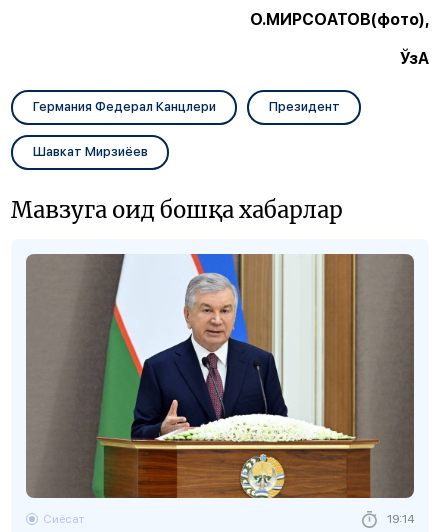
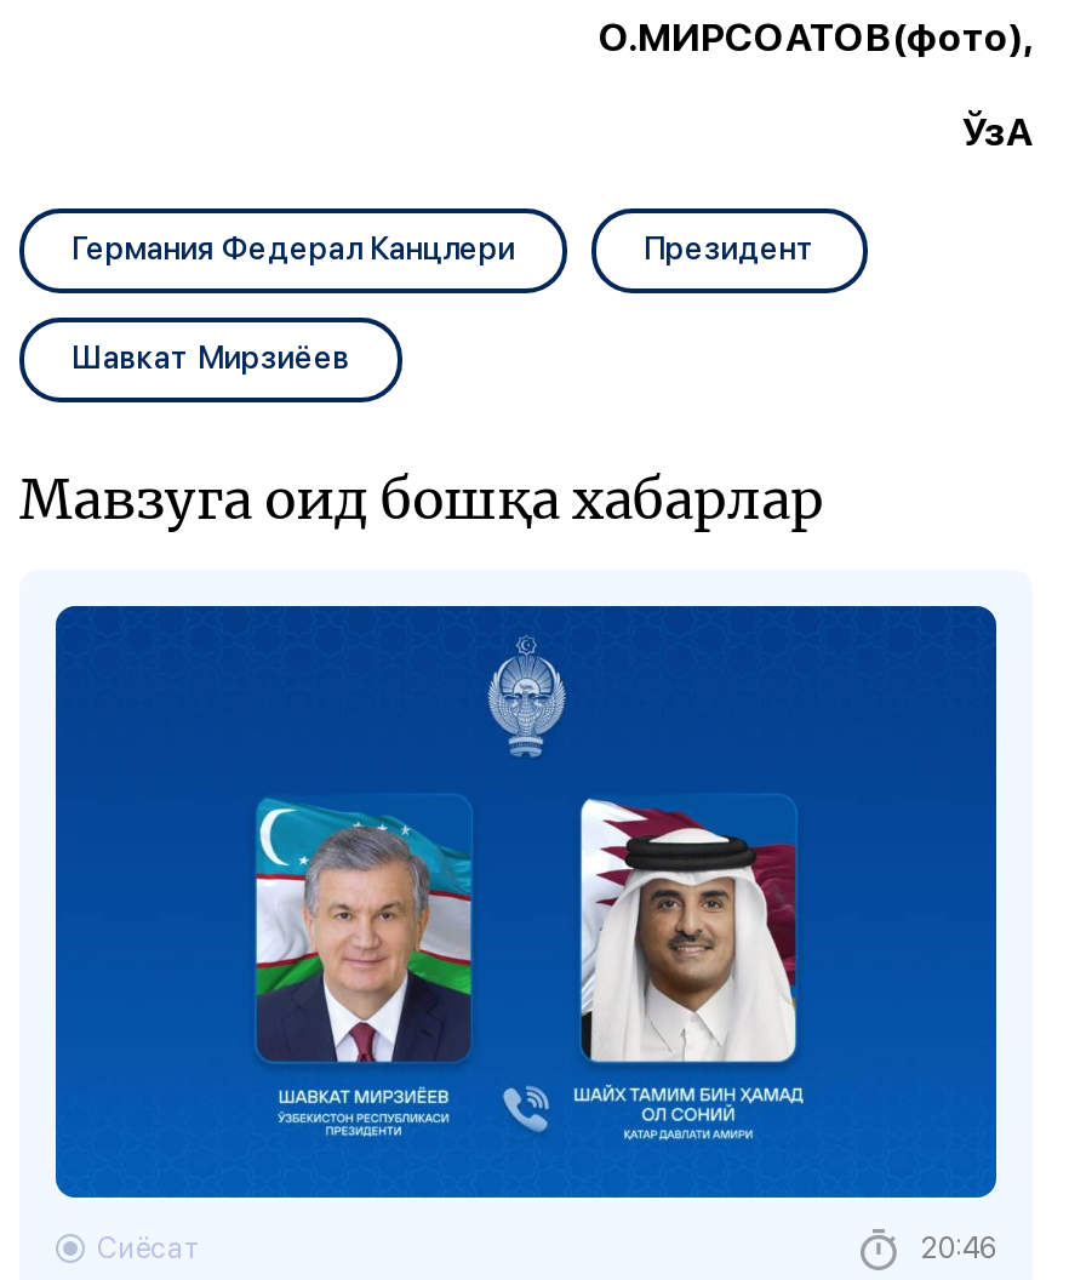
- [image]
- 19:14
+ [image]
+ 20:46
